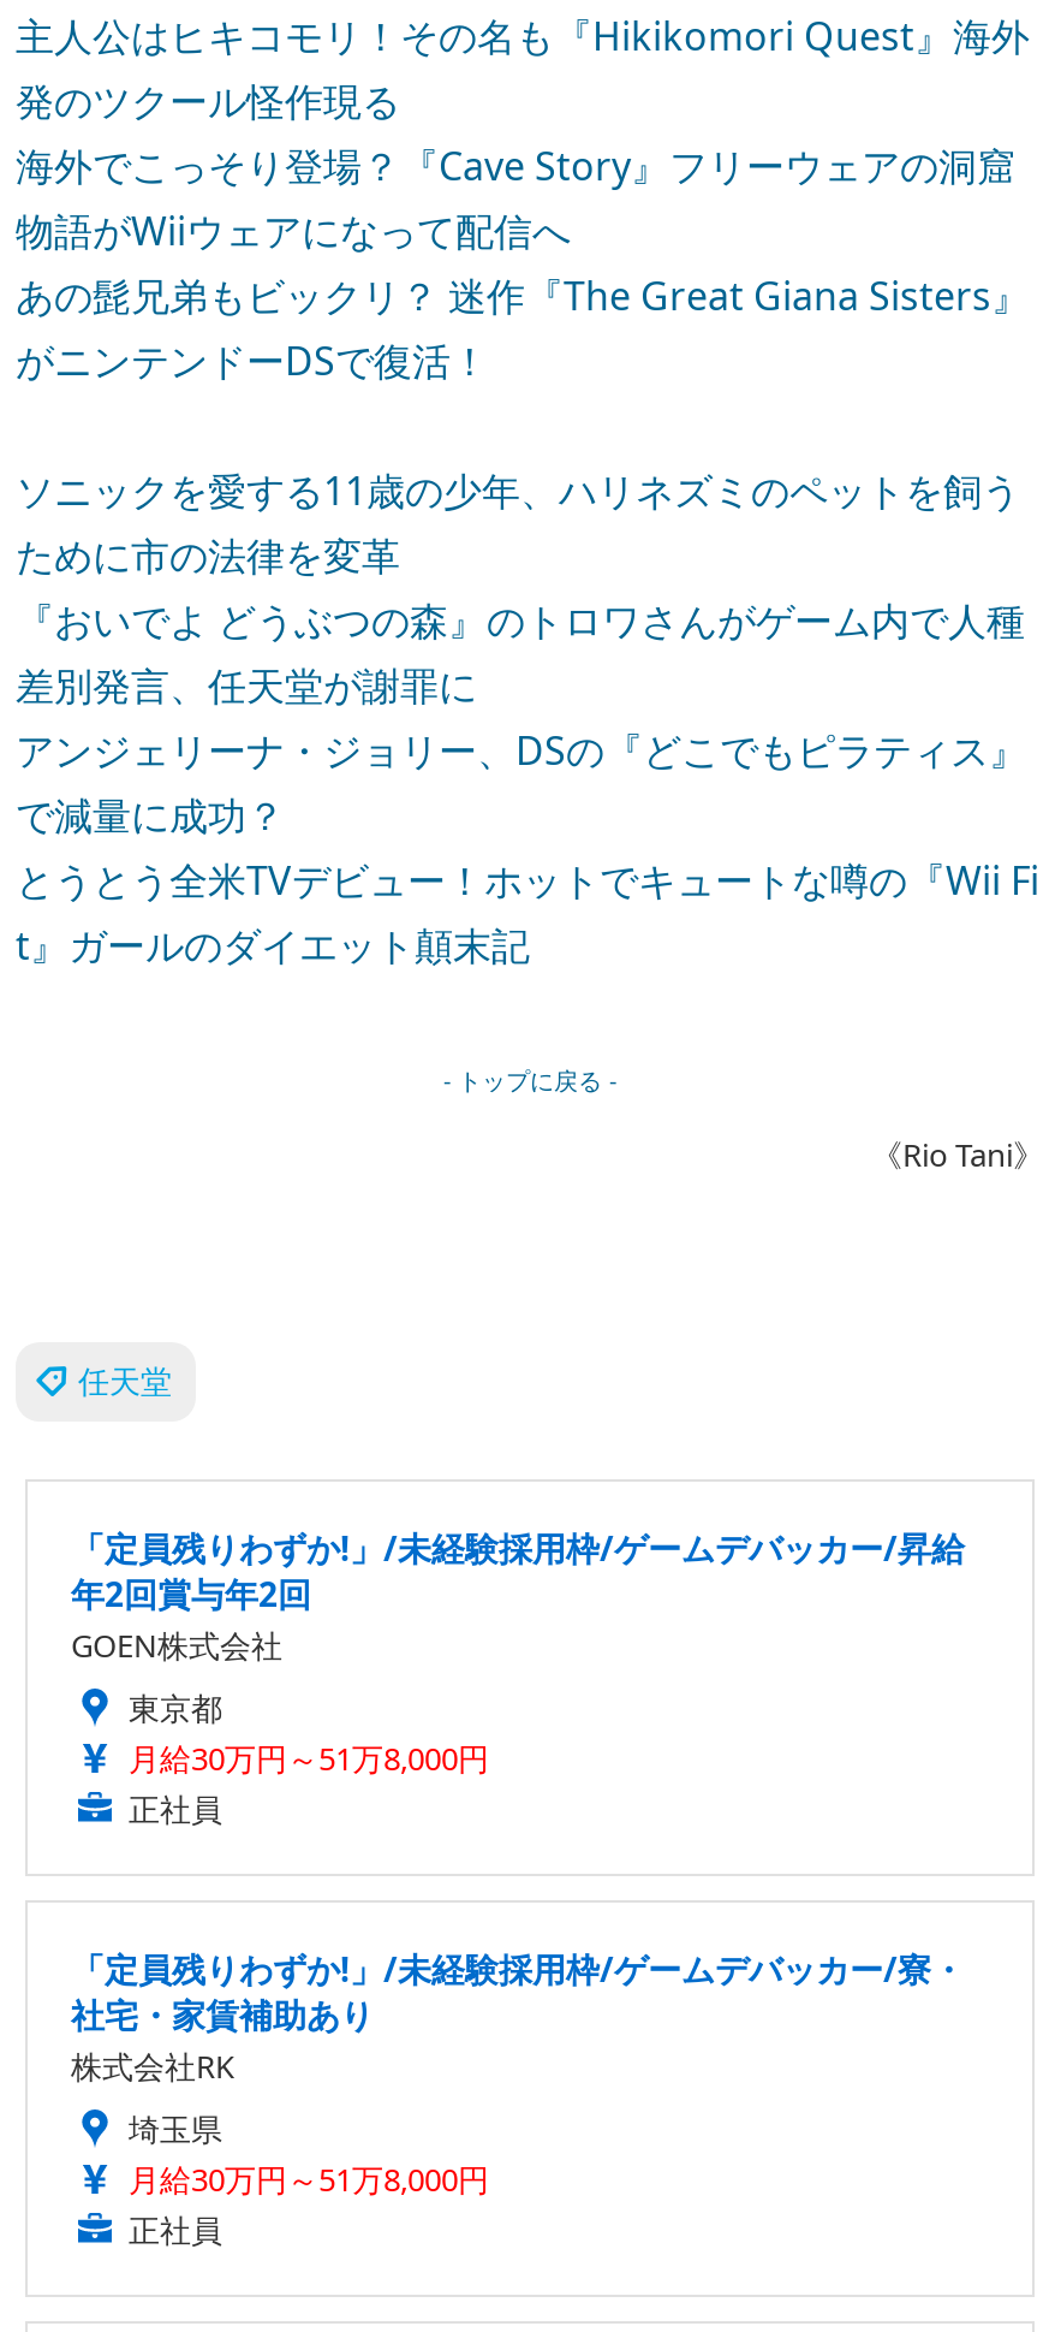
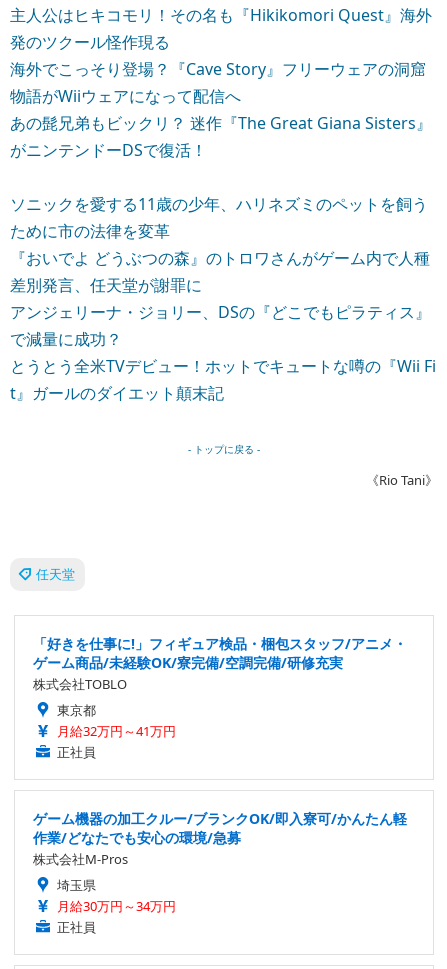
- 「定員残りわずか!」/未経験採用枠/ゲームデバッカー/昇給
- 年2回賞与年2回
- GOEN株式会社
+ 「好きを仕事に!」フィギュア検品・梱包スタッフ/アニメ・
+ ゲーム商品/未経験OK/寮完備/空調完備/研修充実
+ 株式会社TOBLO

- 月給30万円～51万8,000円
+ 月給32万円～41万円

- 「定員残りわずか!」/未経験採用枠/ゲームデバッカー/寮・
- 社宅・家賃補助あり
- 株式会社RK
+ ゲーム機器の加工クルー/ブランクOK/即入寮可/かんたん軽
+ 作業/どなたでも安心の環境/急募
+ 株式会社M-Pros

- 月給30万円～51万8,000円
+ 月給30万円～34万円
